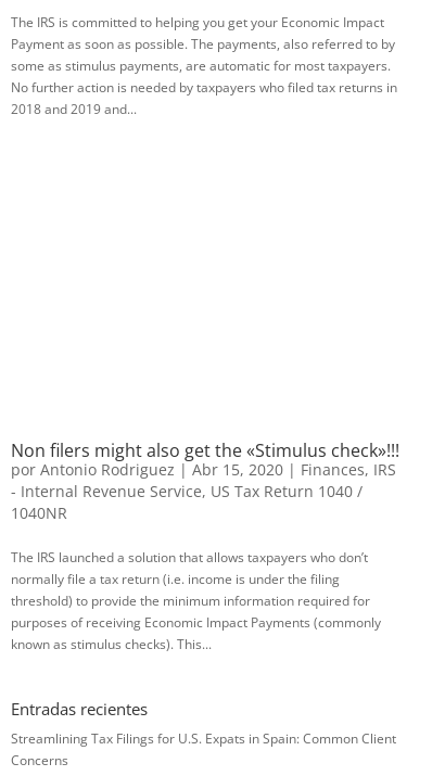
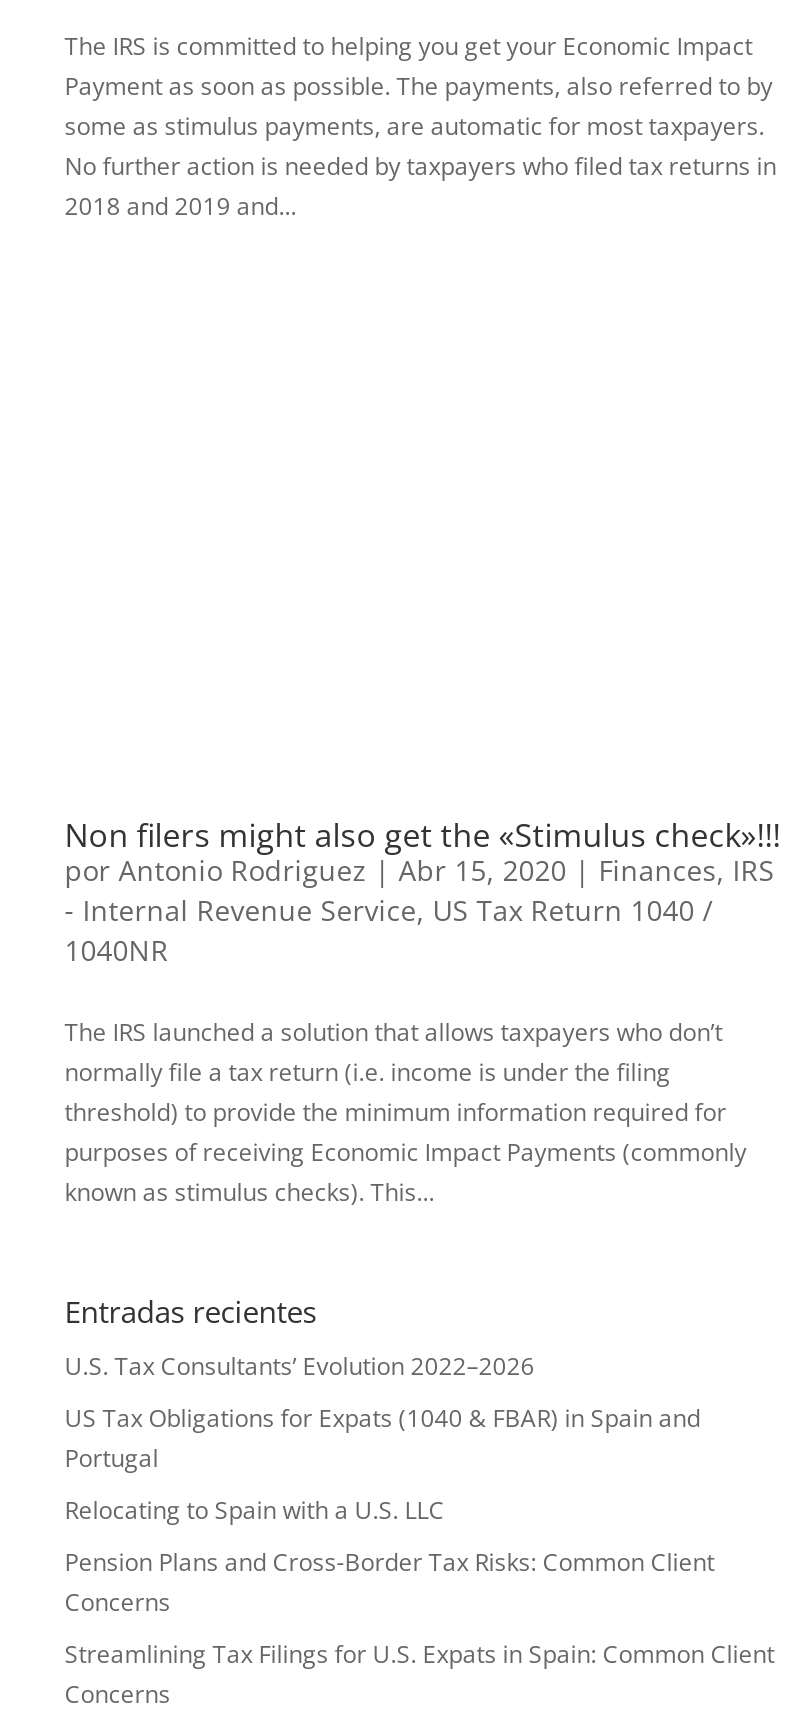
+ U.S. Tax Consultants’ Evolution 2022–2026
+ US Tax Obligations for Expats (1040 & FBAR) in Spain and
+ Portugal
+ Relocating to Spain with a U.S. LLC
+ Pension Plans and Cross-Border Tax Risks: Common Client
+ Concerns
